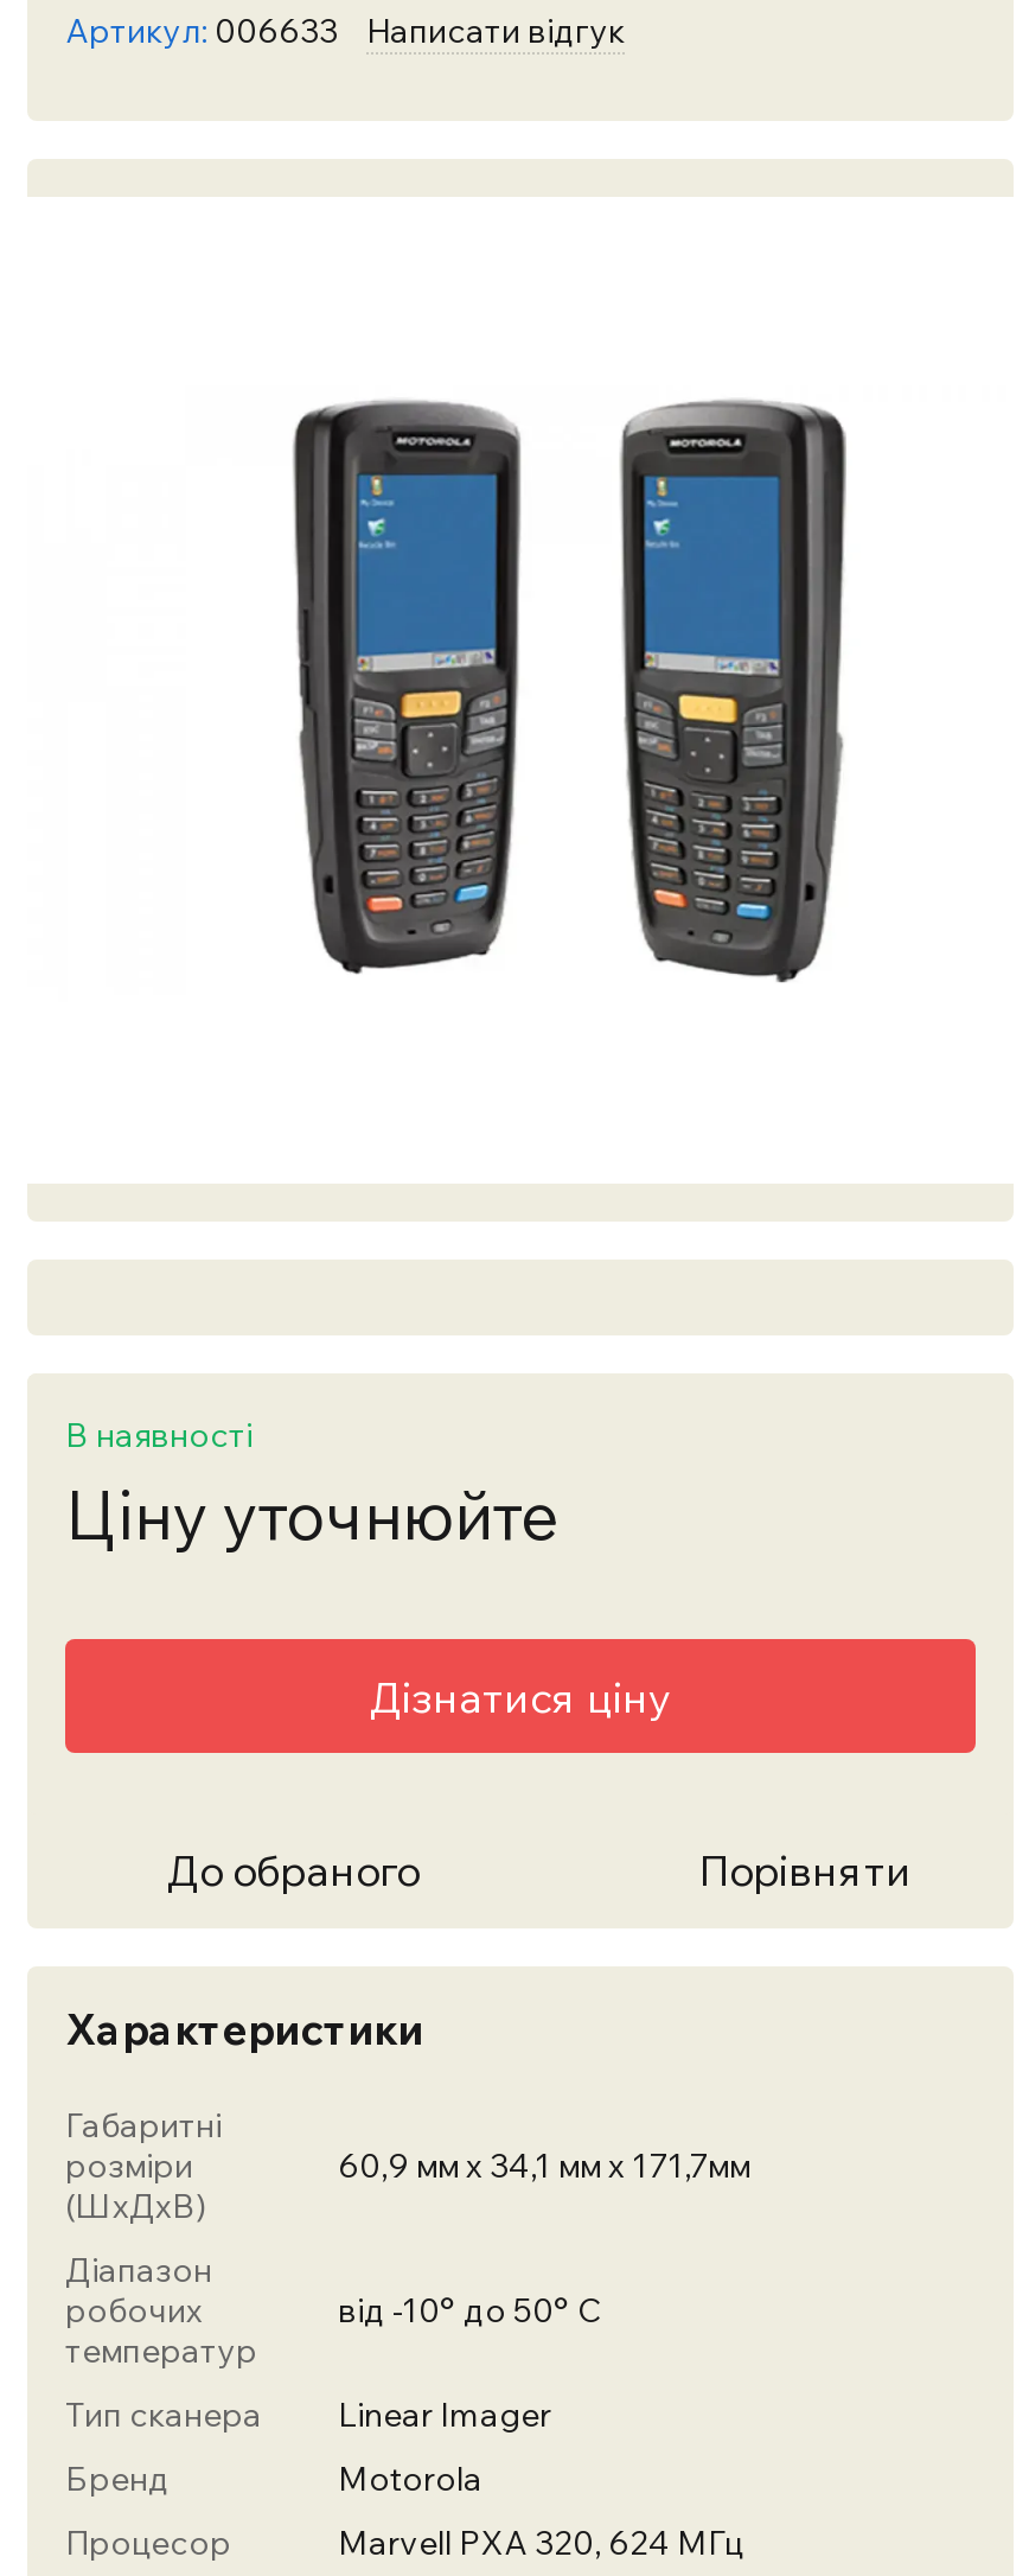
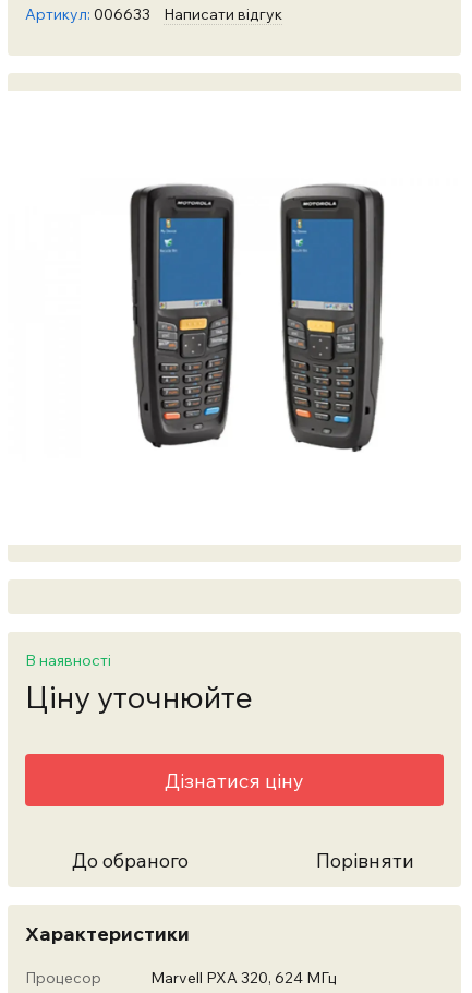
- Габаритні
- розміри
- (ШхДхВ)

- 60,9 мм x 34,1 мм x 171,7мм
- Діапазон
- робочих
- температур

- від -10° до 50° C
- Тип сканера
- Linear Imager
- Бренд
- Motorola
